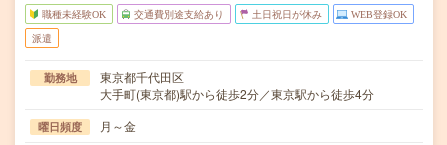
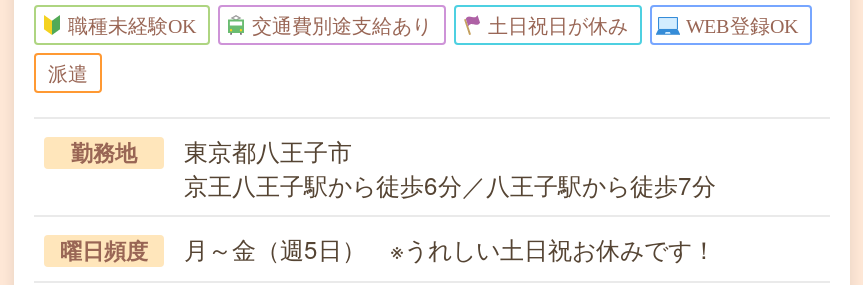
- 東京都千代田区
- 大手町(東京都)駅から徒歩2分／東京駅から徒歩4分
+ 東京都八王子市
+ 京王八王子駅から徒歩6分／八王子駅から徒歩7分

- 月～金
+ 月～金（週5日） ※うれしい土日祝お休みです！
